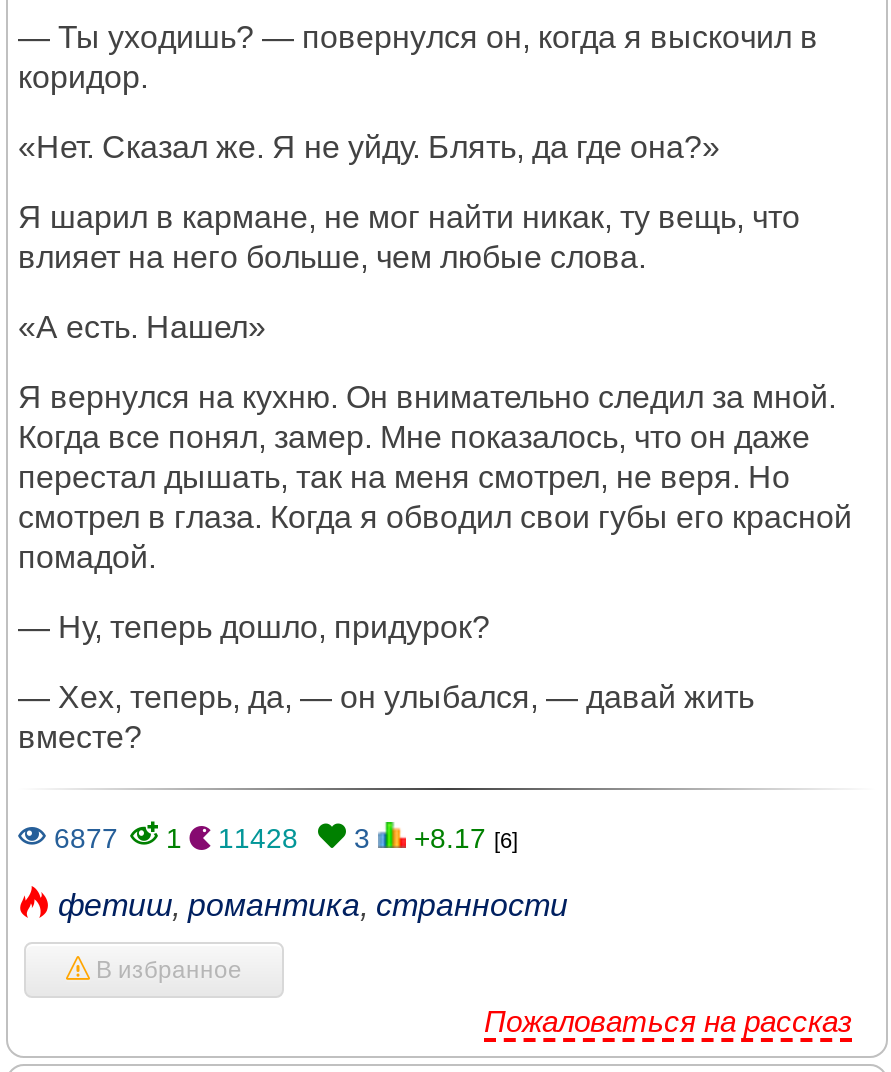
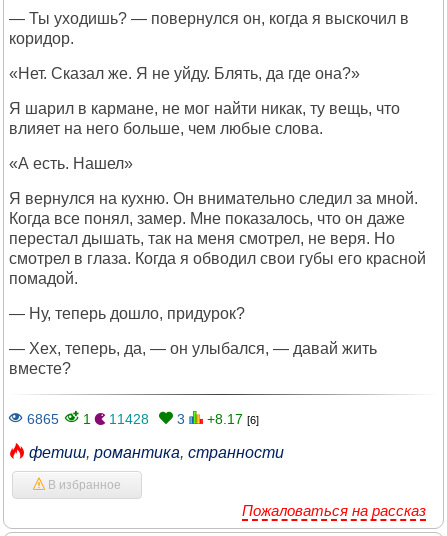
- 6877 1 11428 3 +8.17 [6]
+ 6865 1 11428 3 +8.17 [6]
